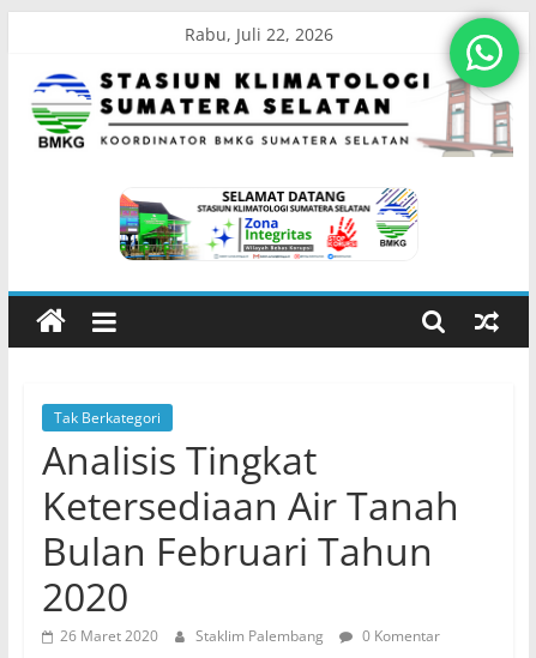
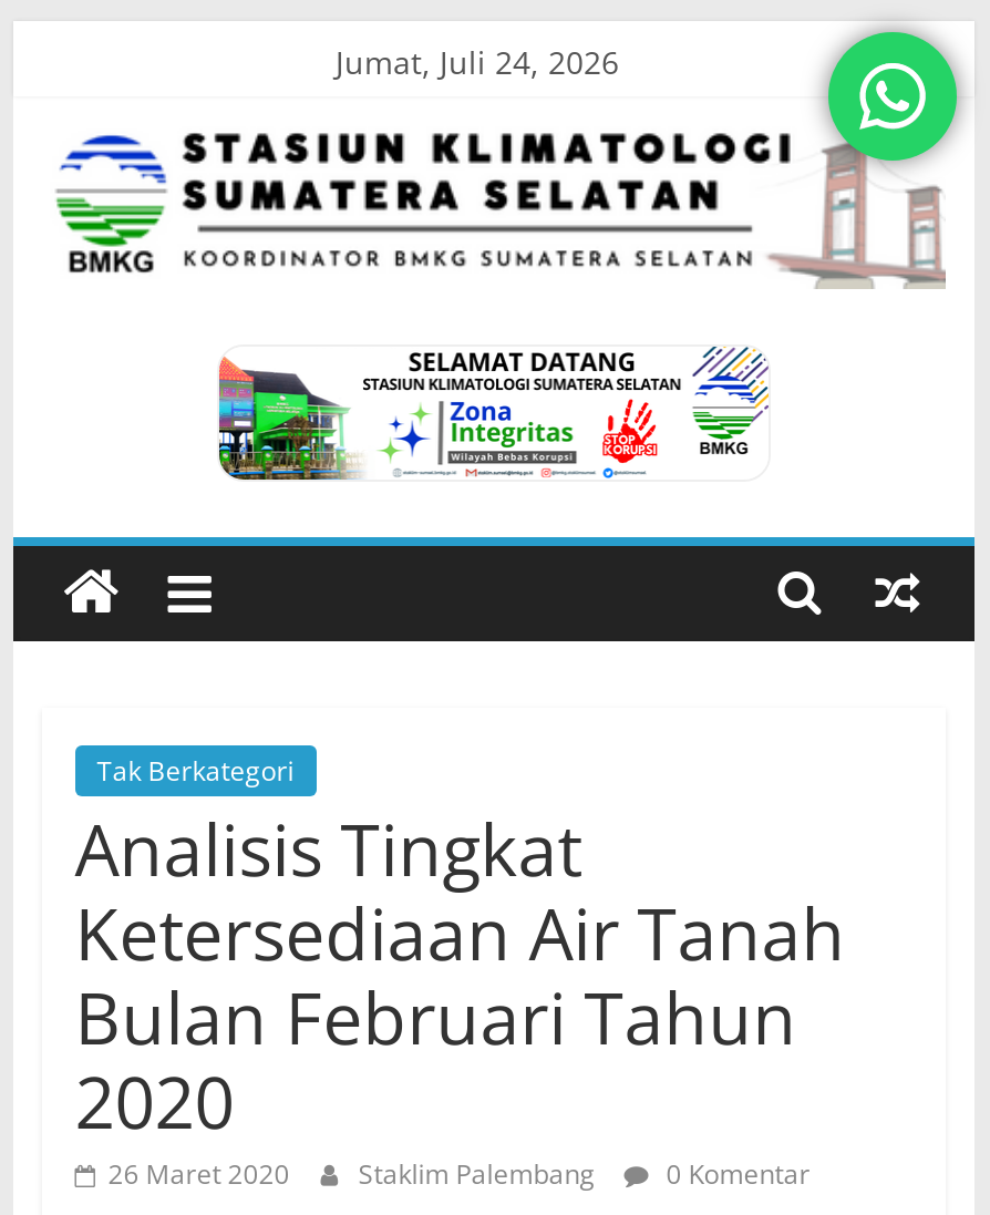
- Rabu, Juli 22, 2026
+ Jumat, Juli 24, 2026
